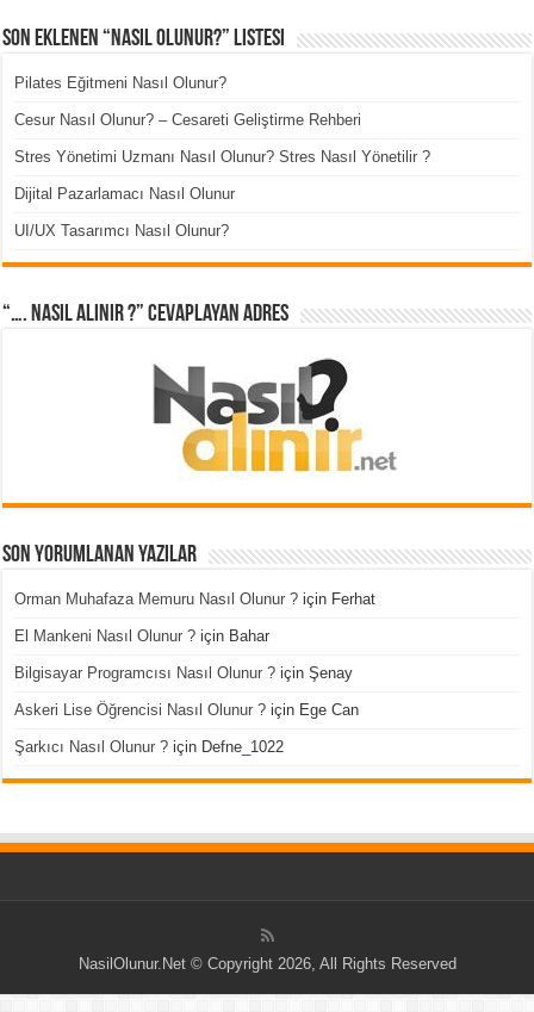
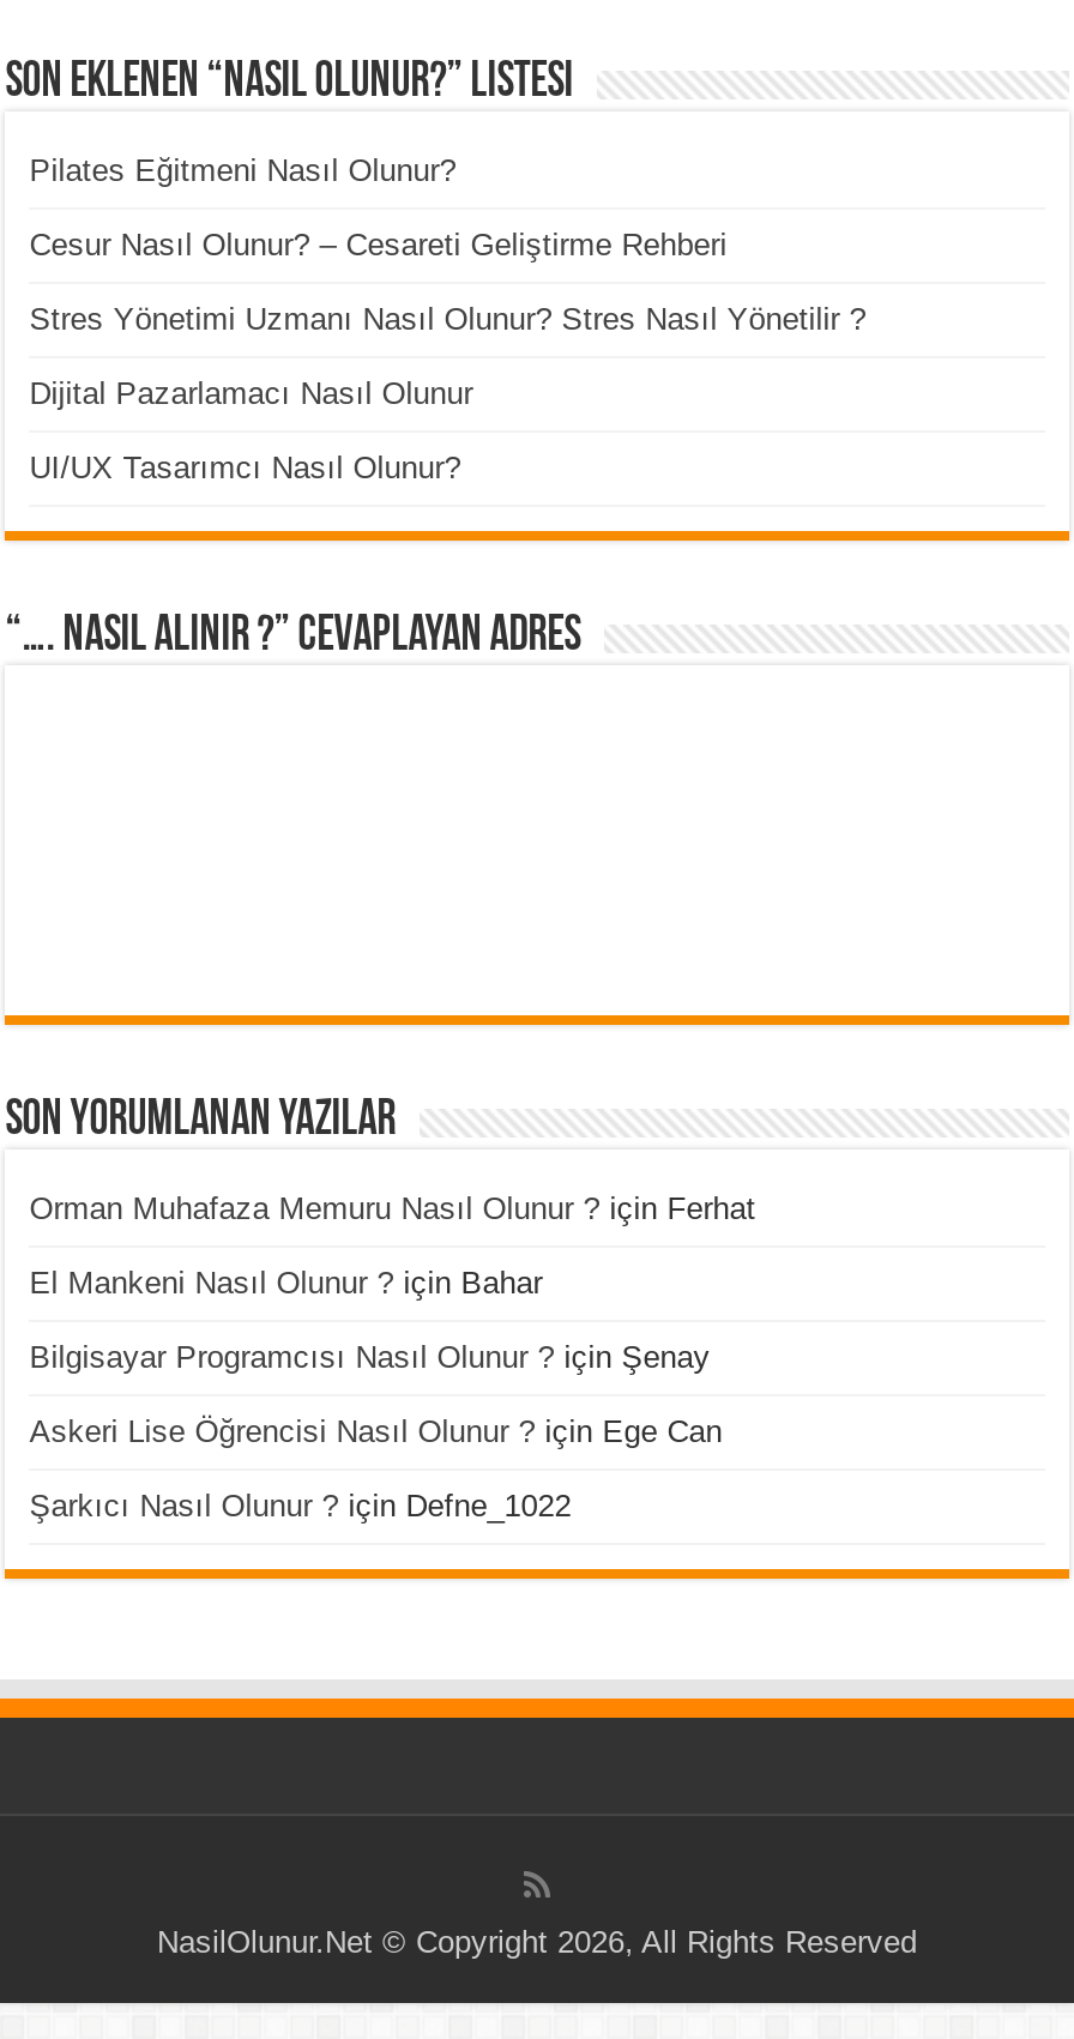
- [image]
